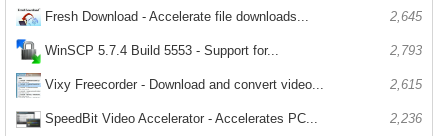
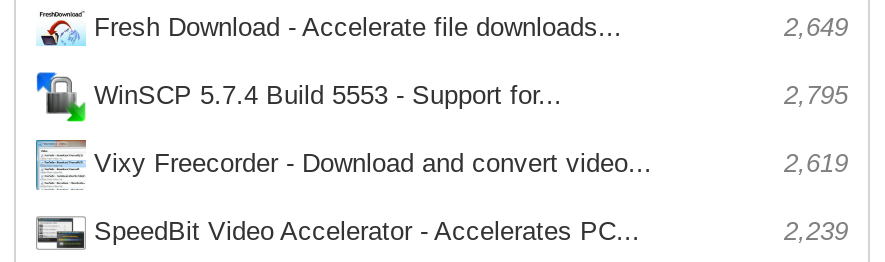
- 2,645
+ 2,649

- 2,793
+ 2,795

- 2,615
+ 2,619

- 2,236
+ 2,239
